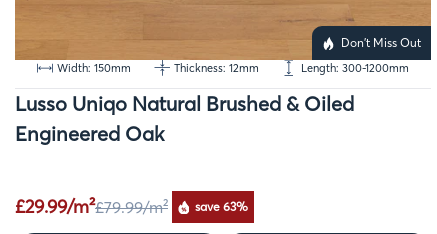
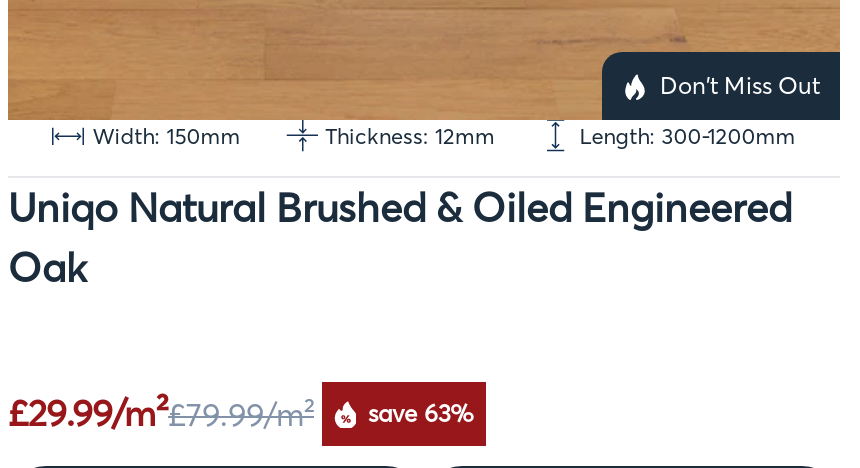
- Lusso Uniqo Natural Brushed & Oiled
- Engineered Oak
+ Uniqo Natural Brushed & Oiled Engineered
+ Oak
